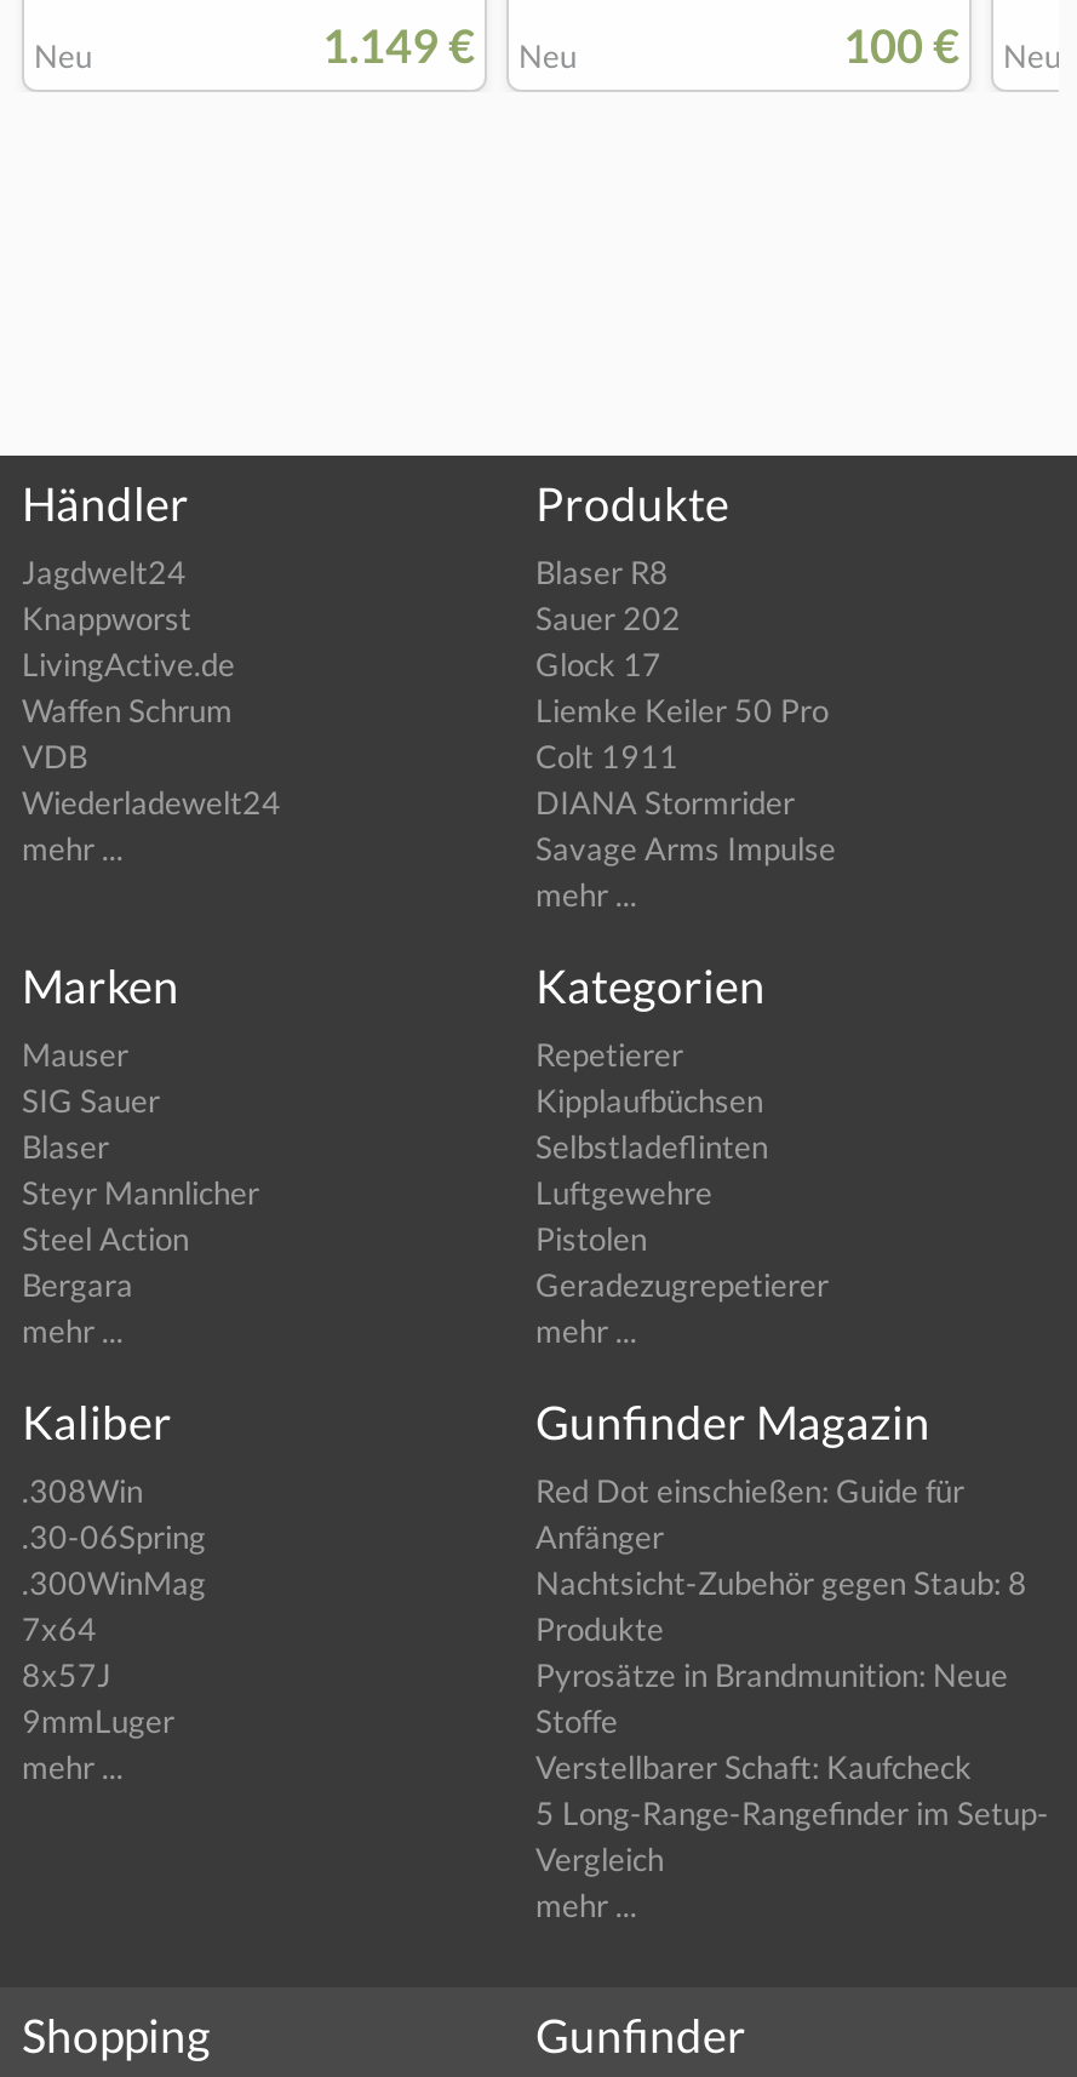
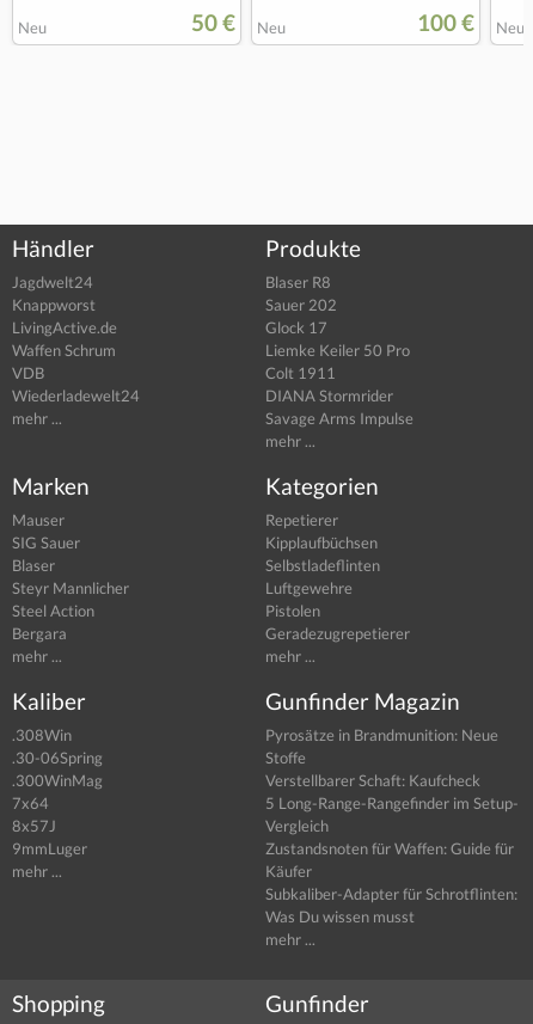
- 1.149 € Neu
+ 50 € Neu

- Red Dot einschießen: Guide für
- Anfänger
- Nachtsicht-Zubehör gegen Staub: 8
- Produkte

moved up: Pyrosätze in Brandmunition: Neue | Stoffe | Verstellbarer Schaft: Kaufcheck | 5 Long-Range-Rangefinder im Setup- | Vergleich

+ Zustandsnoten für Waffen: Guide für
+ Käufer
+ Subkaliber-Adapter für Schrotflinten:
+ Was Du wissen musst
